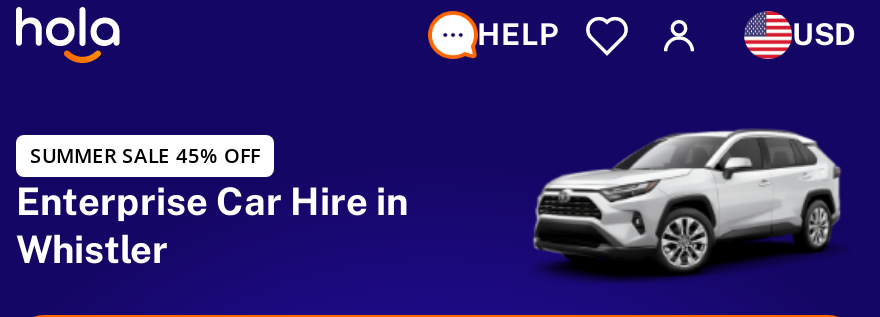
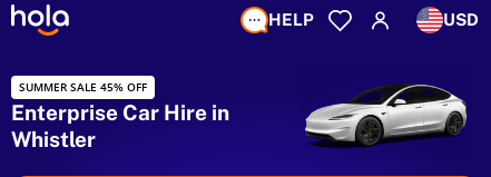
- [image]
+ [image]
